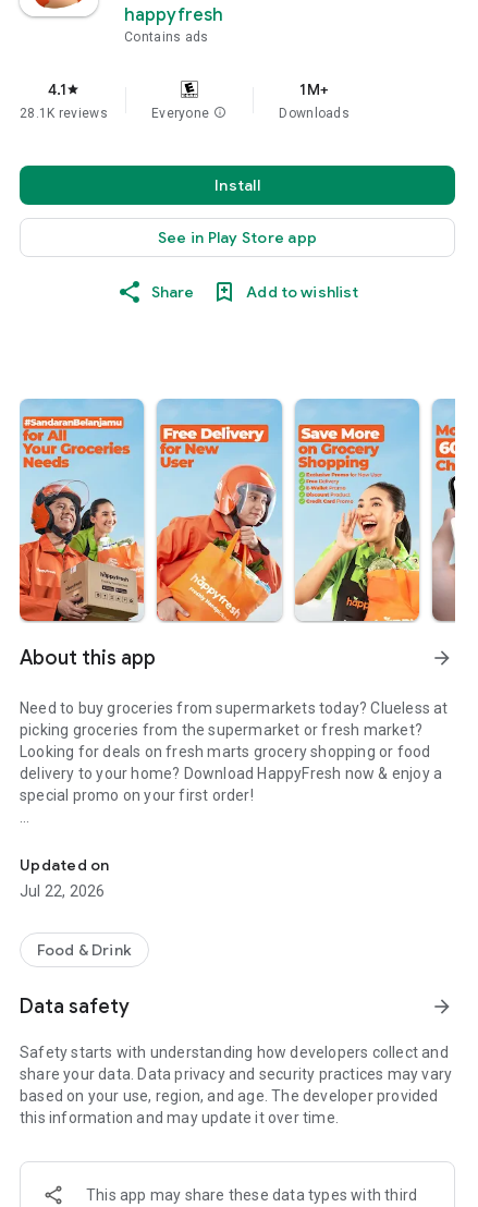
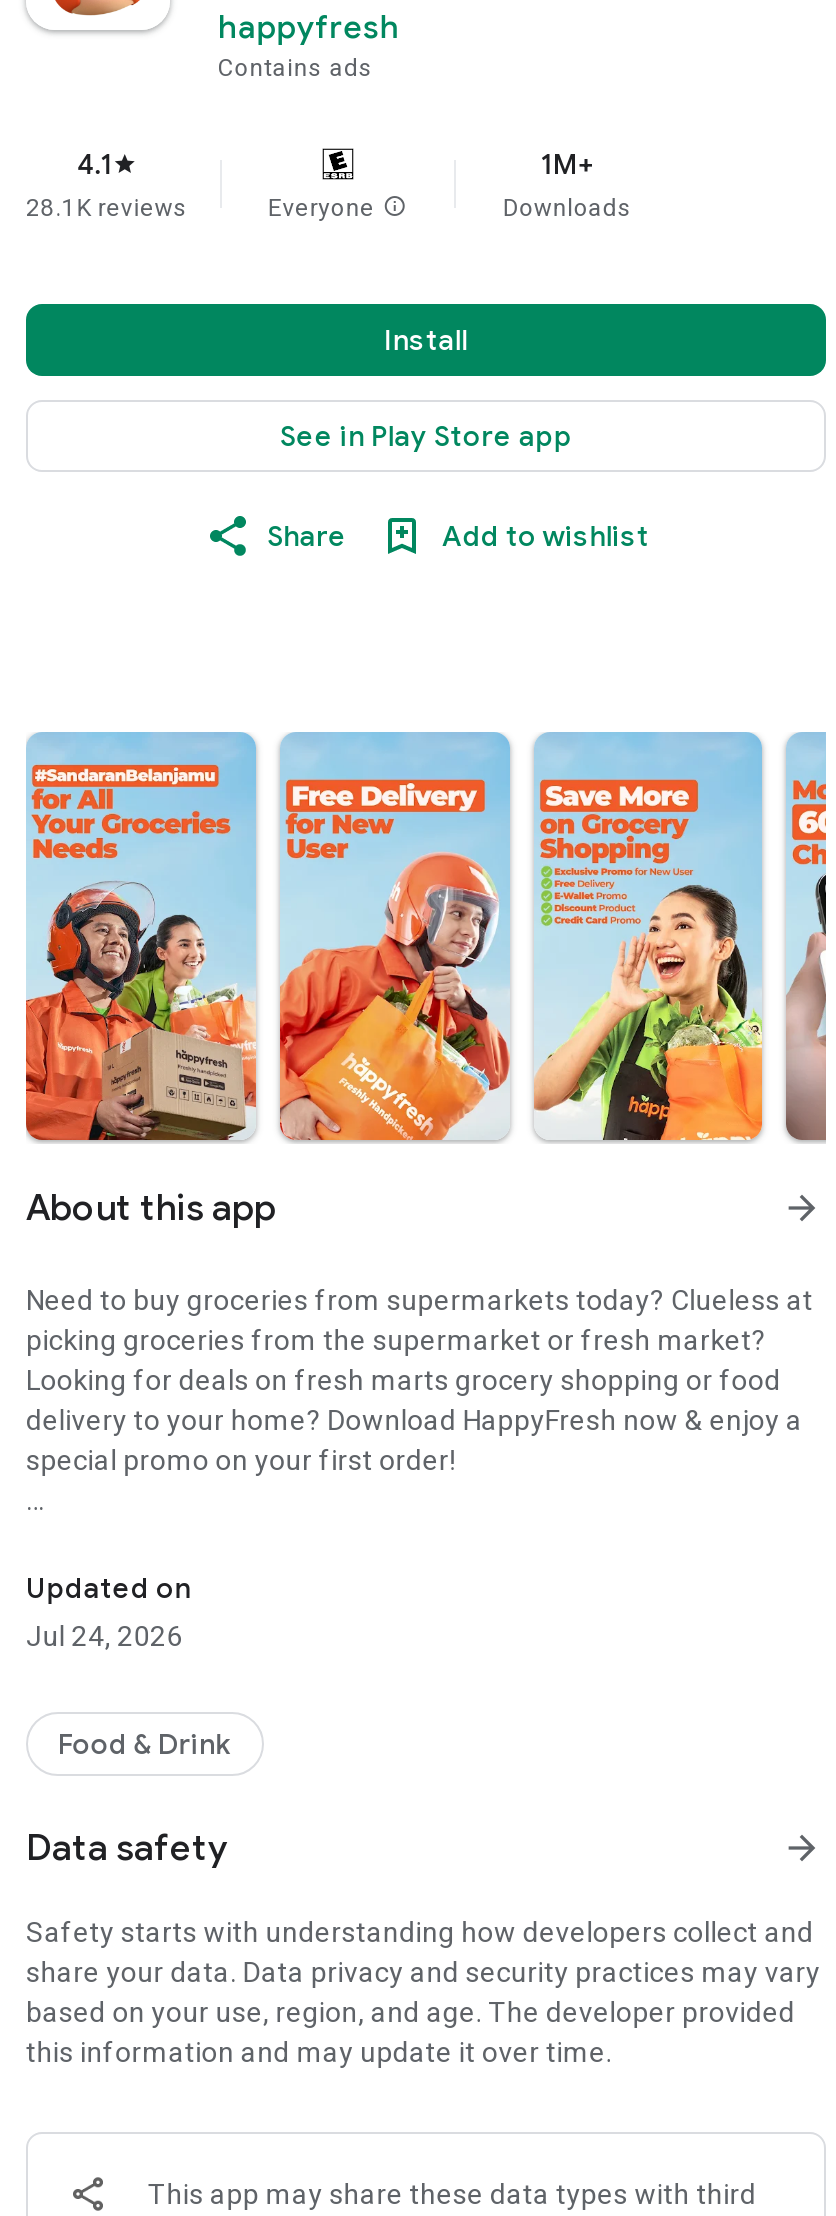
- Jul 22, 2026
+ Jul 24, 2026
